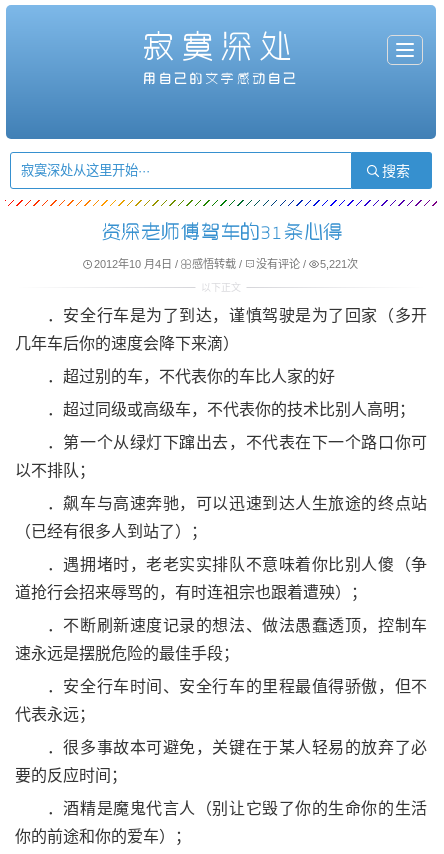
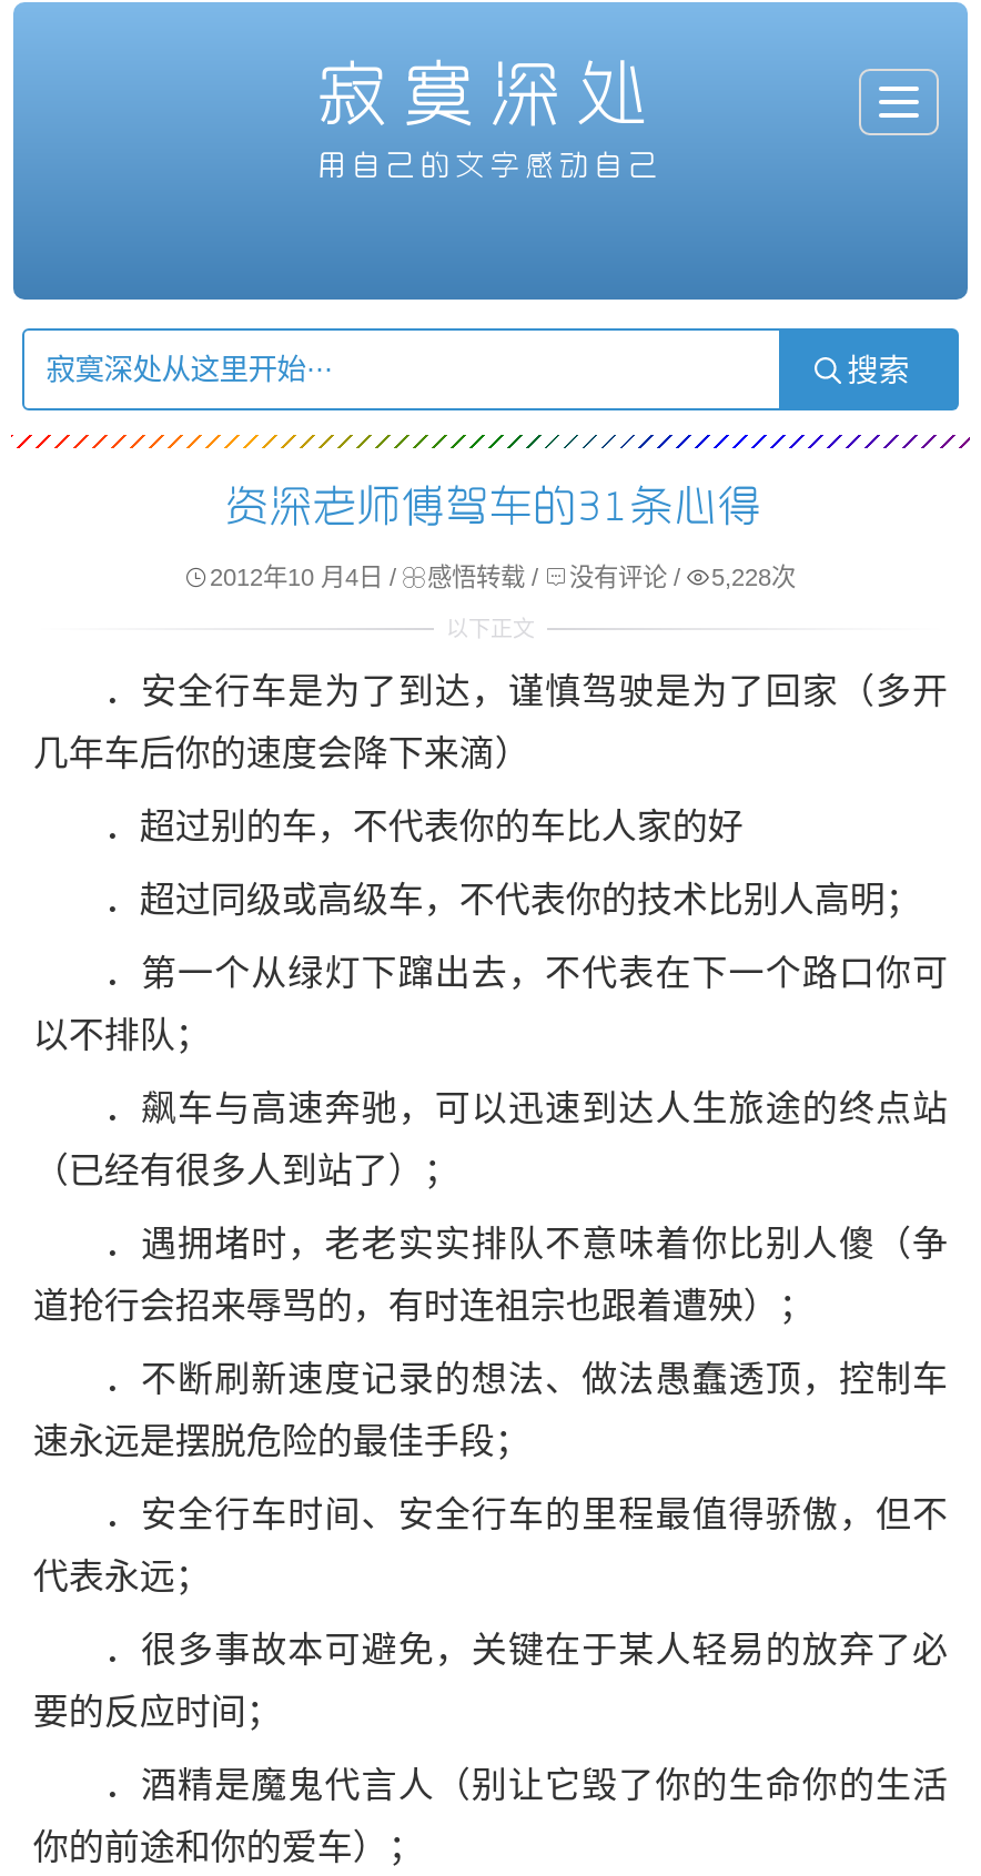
- 2012年10 月4日/ 感悟转载/ 没有评论/ 5,221次
+ 2012年10 月4日/ 感悟转载/ 没有评论/ 5,228次
